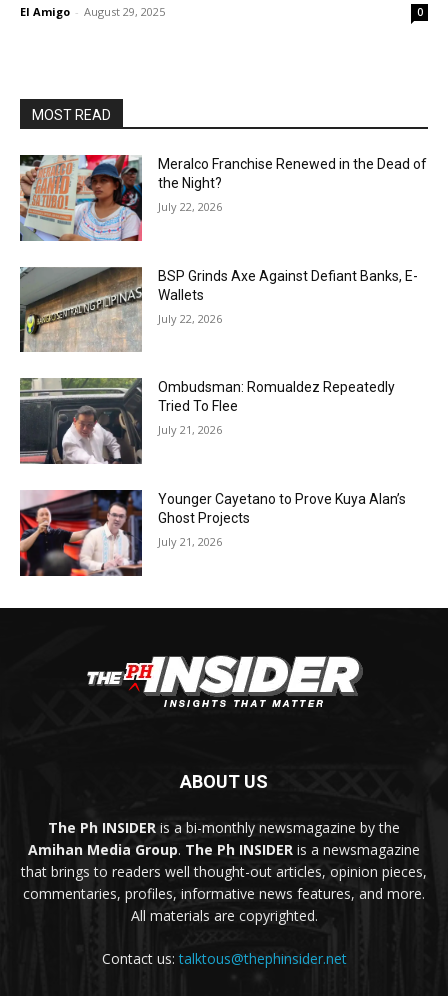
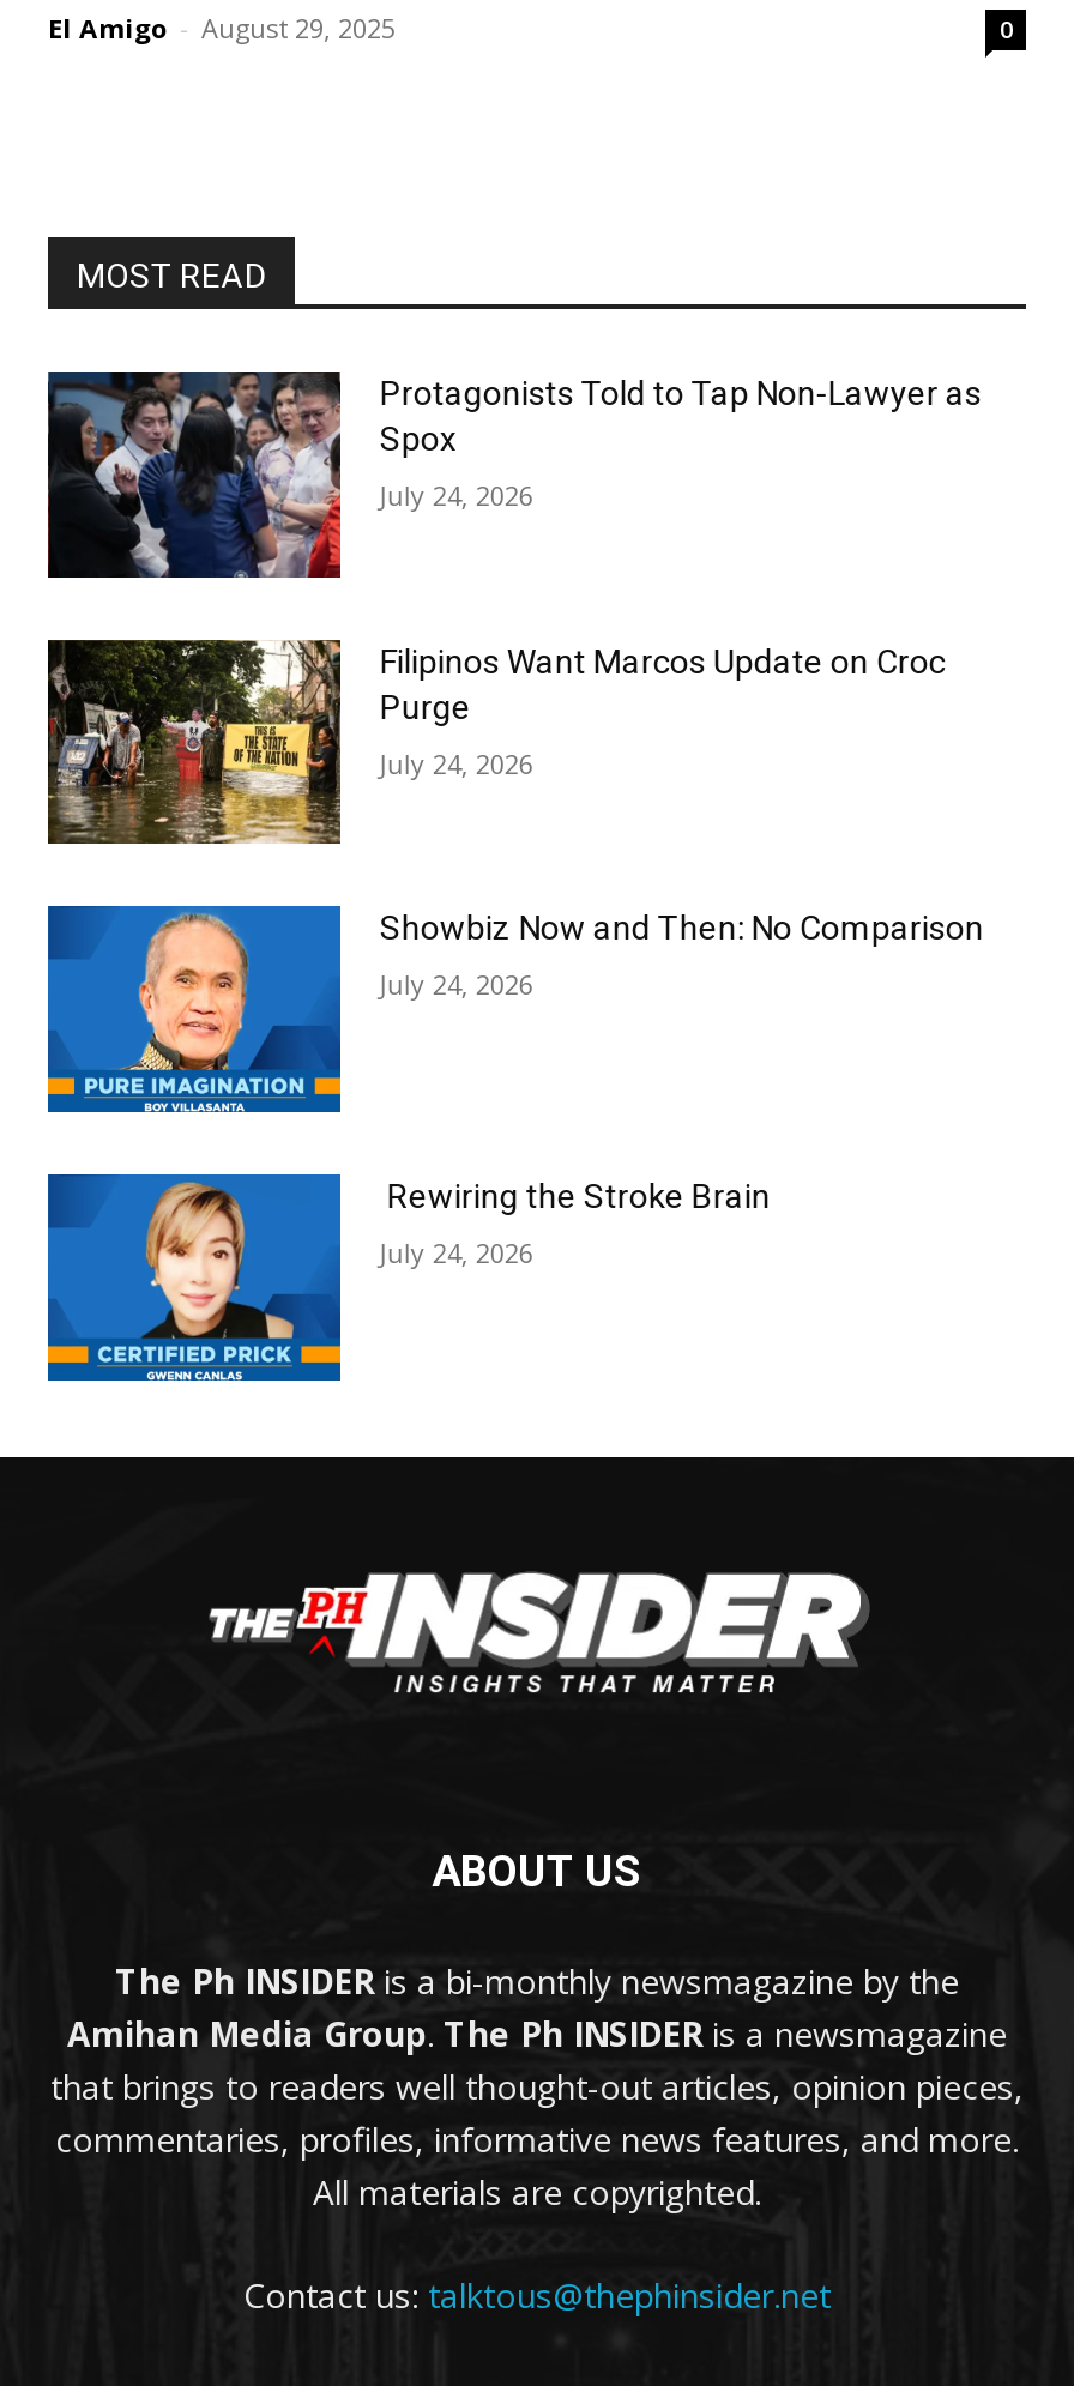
- [image]
- Meralco Franchise Renewed in the Dead of
- the Night?
+ [image]
+ Protagonists Told to Tap Non-Lawyer as
+ Spox

- July 22, 2026
+ July 24, 2026

- [image]
- BSP Grinds Axe Against Defiant Banks, E-
- Wallets
+ [image]
+ Filipinos Want Marcos Update on Croc
+ Purge

- July 22, 2026
+ July 24, 2026

- [image]
- Ombudsman: Romualdez Repeatedly
- Tried To Flee
+ [image]
+ Showbiz Now and Then: No Comparison

- July 21, 2026
+ July 24, 2026

- [image]
- Younger Cayetano to Prove Kuya Alan’s
- Ghost Projects
+ [image]
+ Rewiring the Stroke Brain

- July 21, 2026
+ July 24, 2026
